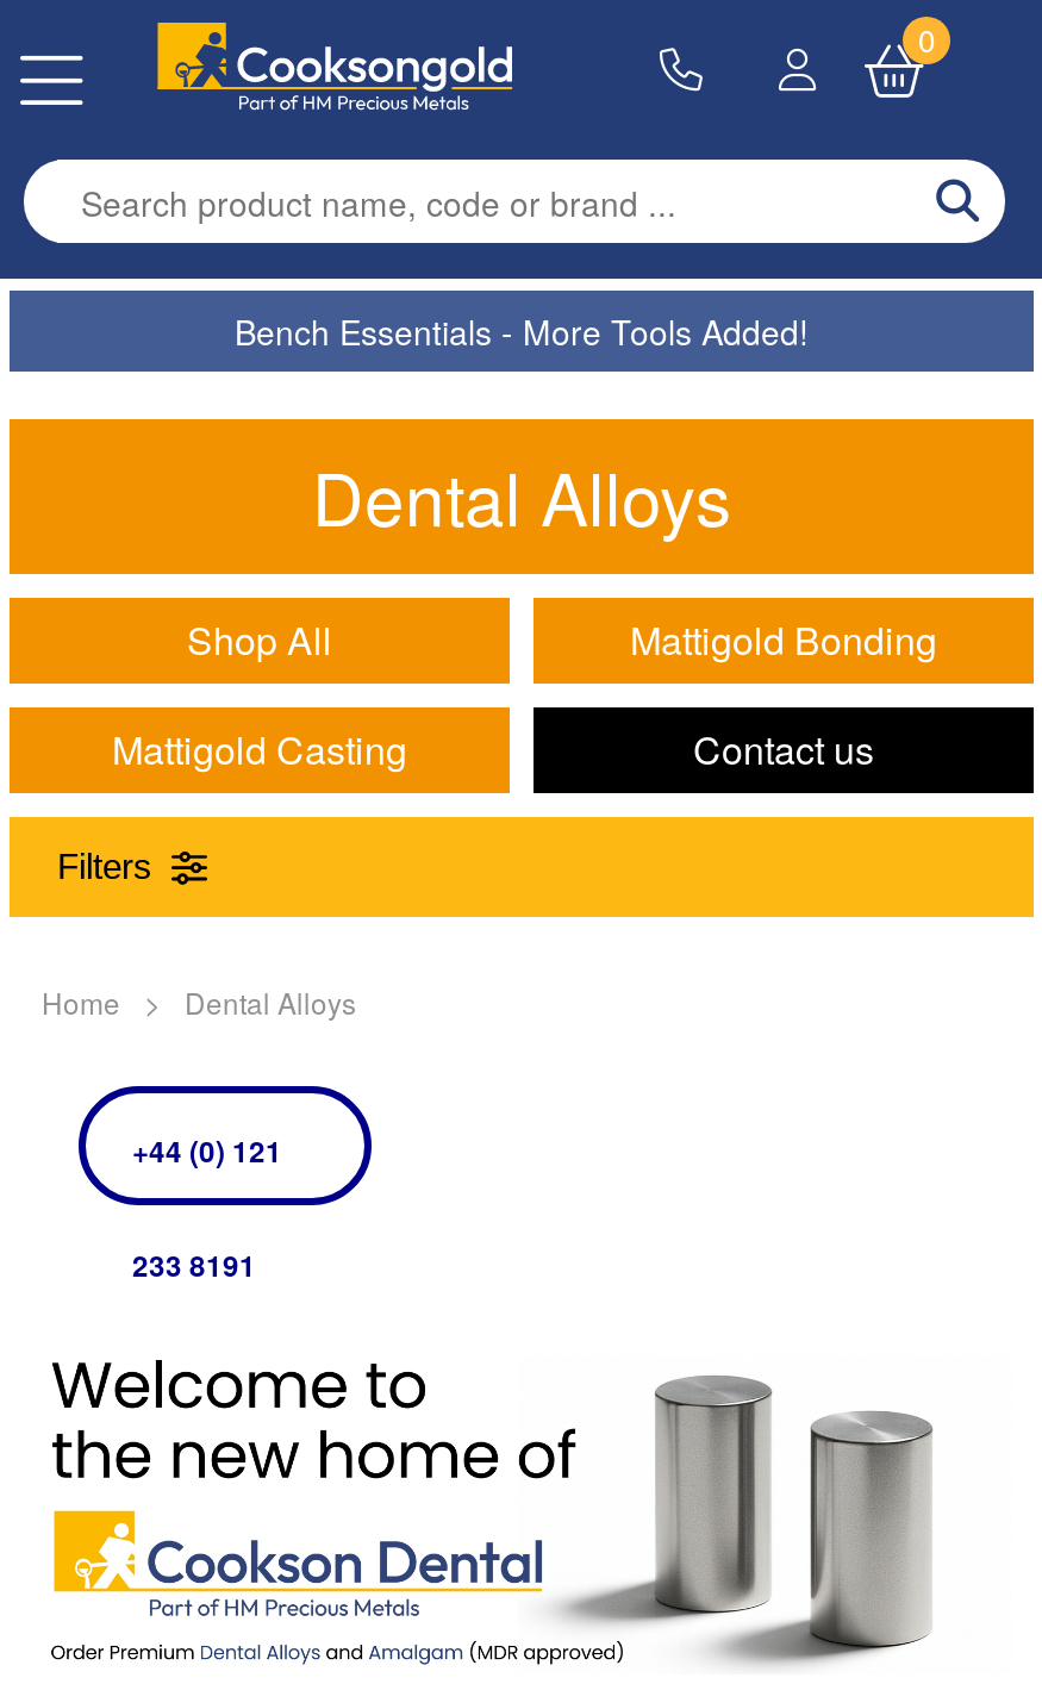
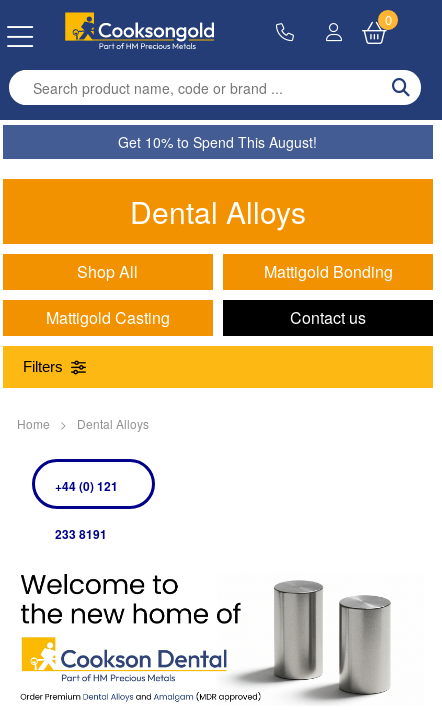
- Bench Essentials - More Tools Added!
+ Get 10% to Spend This August!
